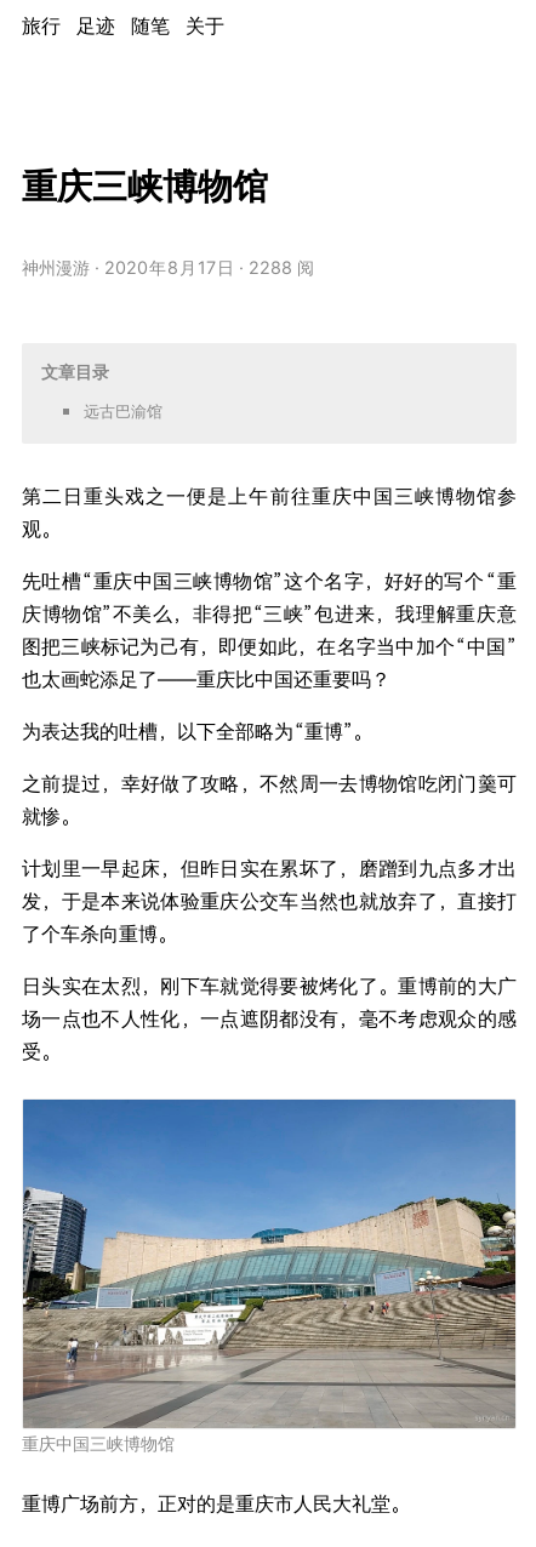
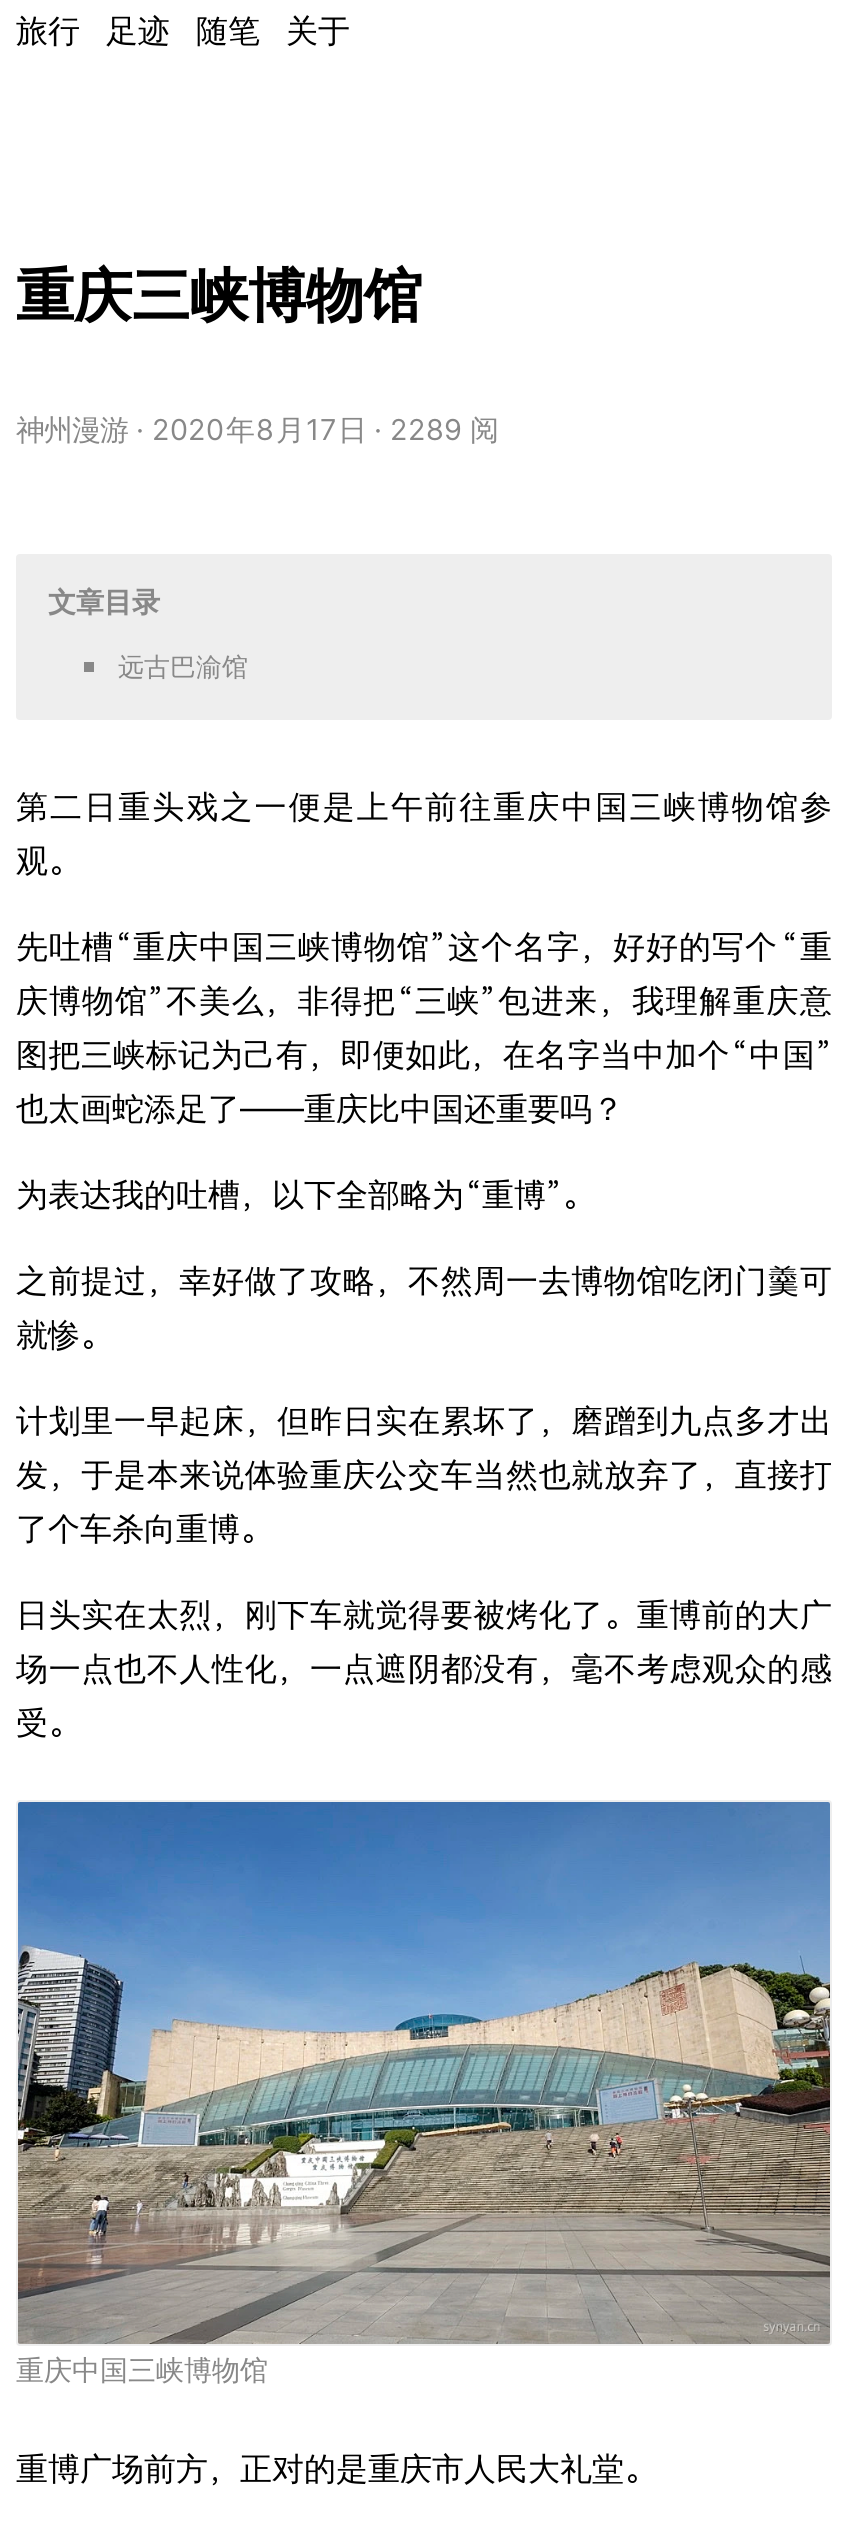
- 神州漫游 2020年8月17日 2288 阅
+ 神州漫游 2020年8月17日 2289 阅
